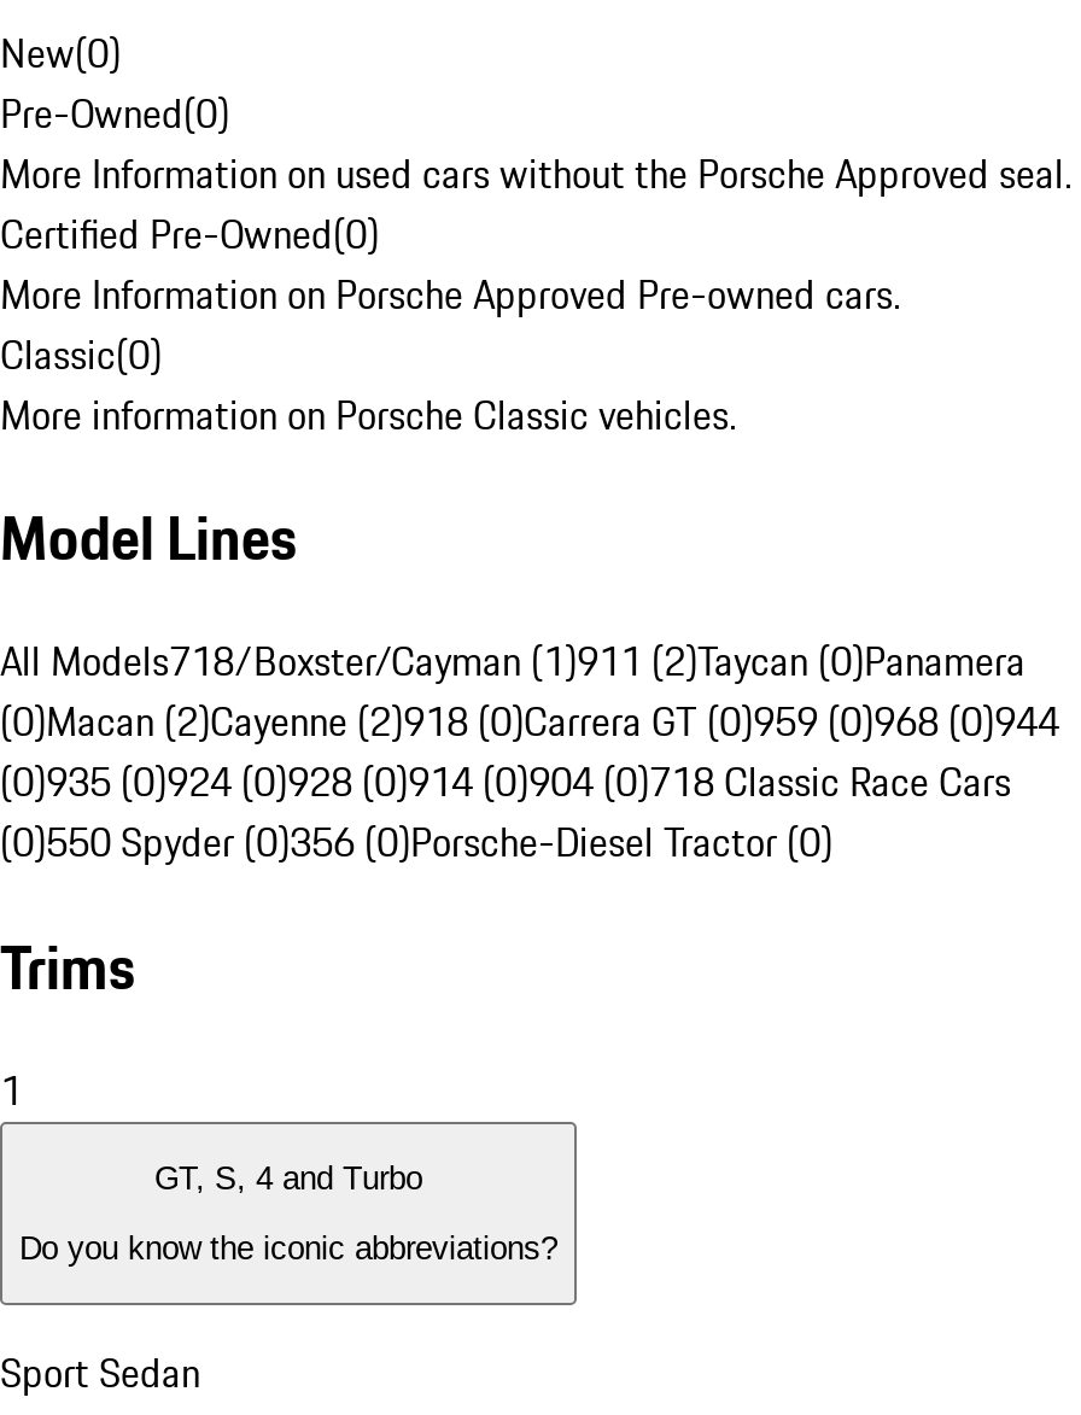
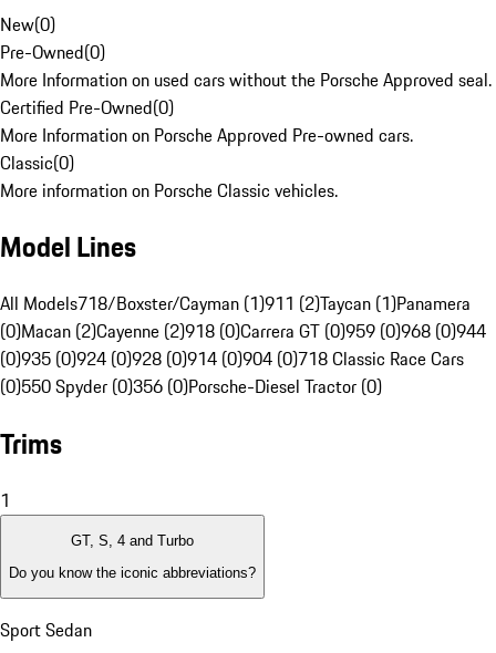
- All Models718/Boxster/Cayman (1)911 (2)Taycan (0)Panamera
+ All Models718/Boxster/Cayman (1)911 (2)Taycan (1)Panamera
